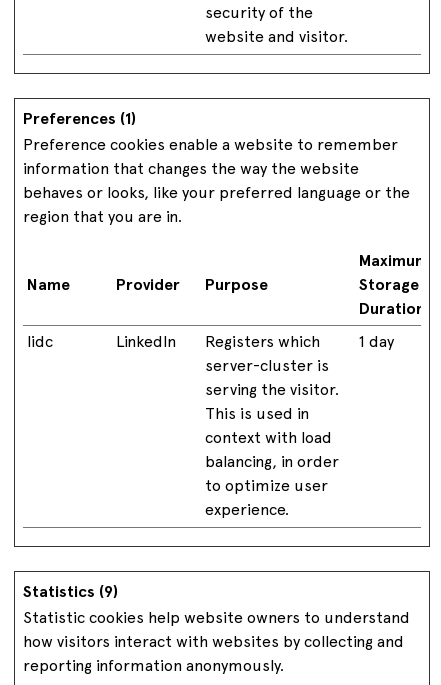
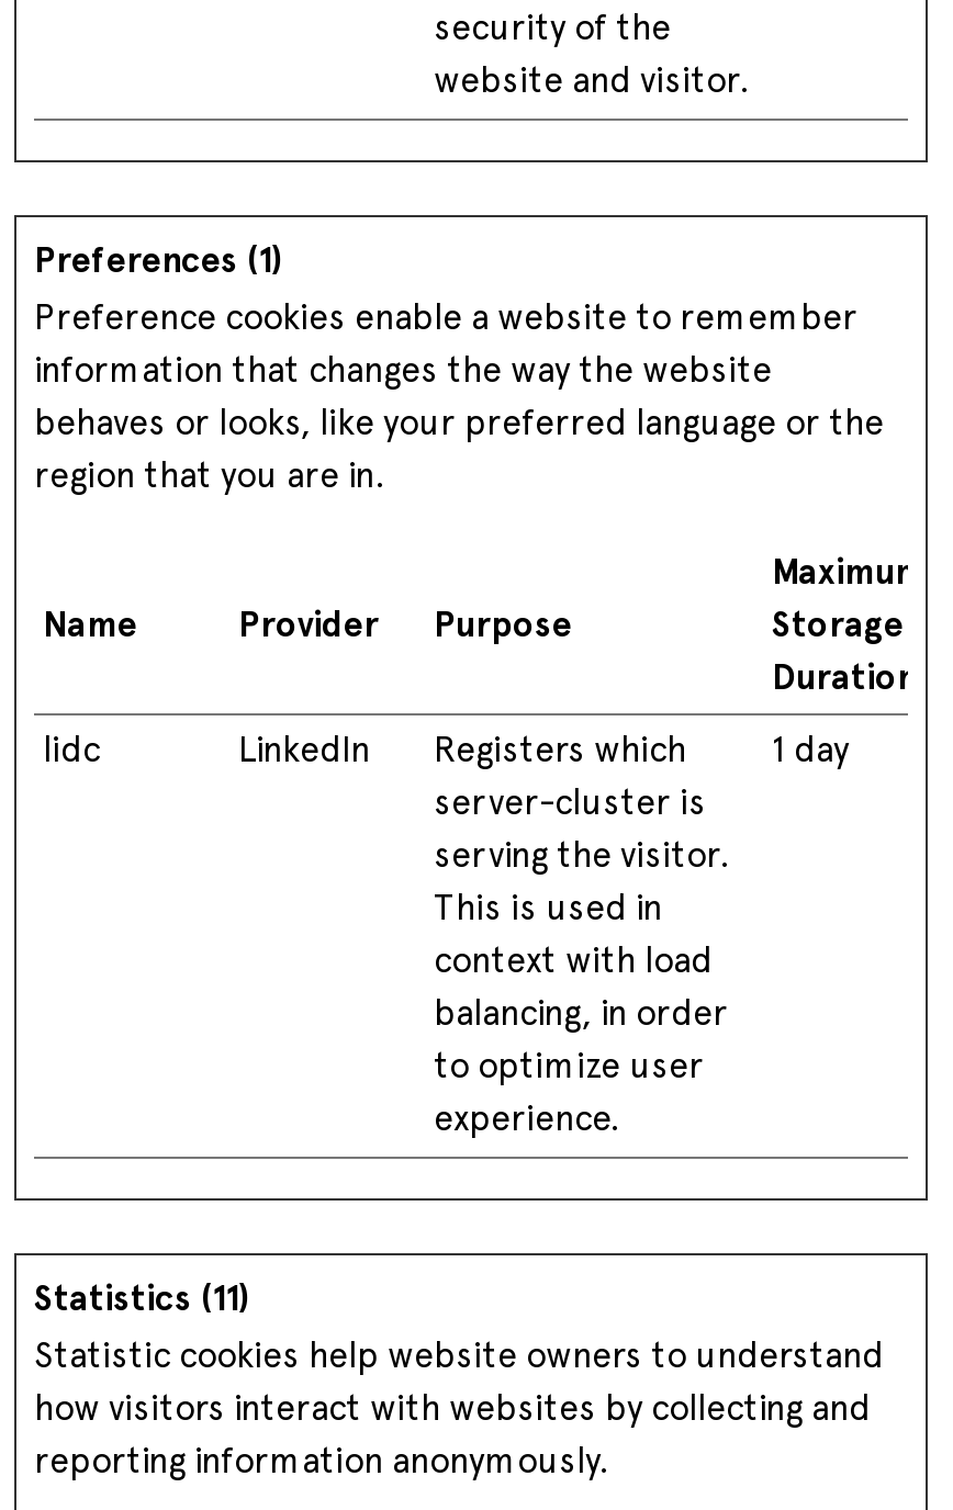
- Statistics (9)
+ Statistics (11)
